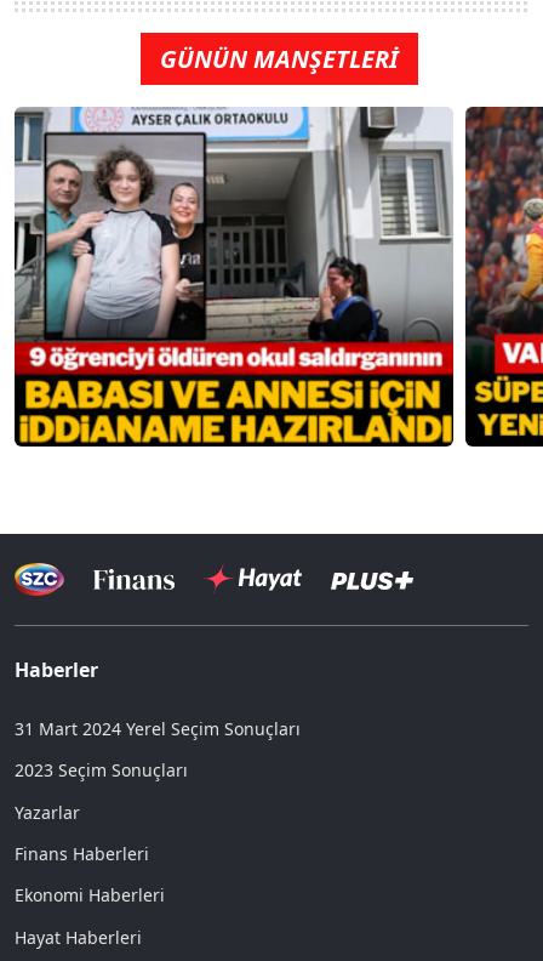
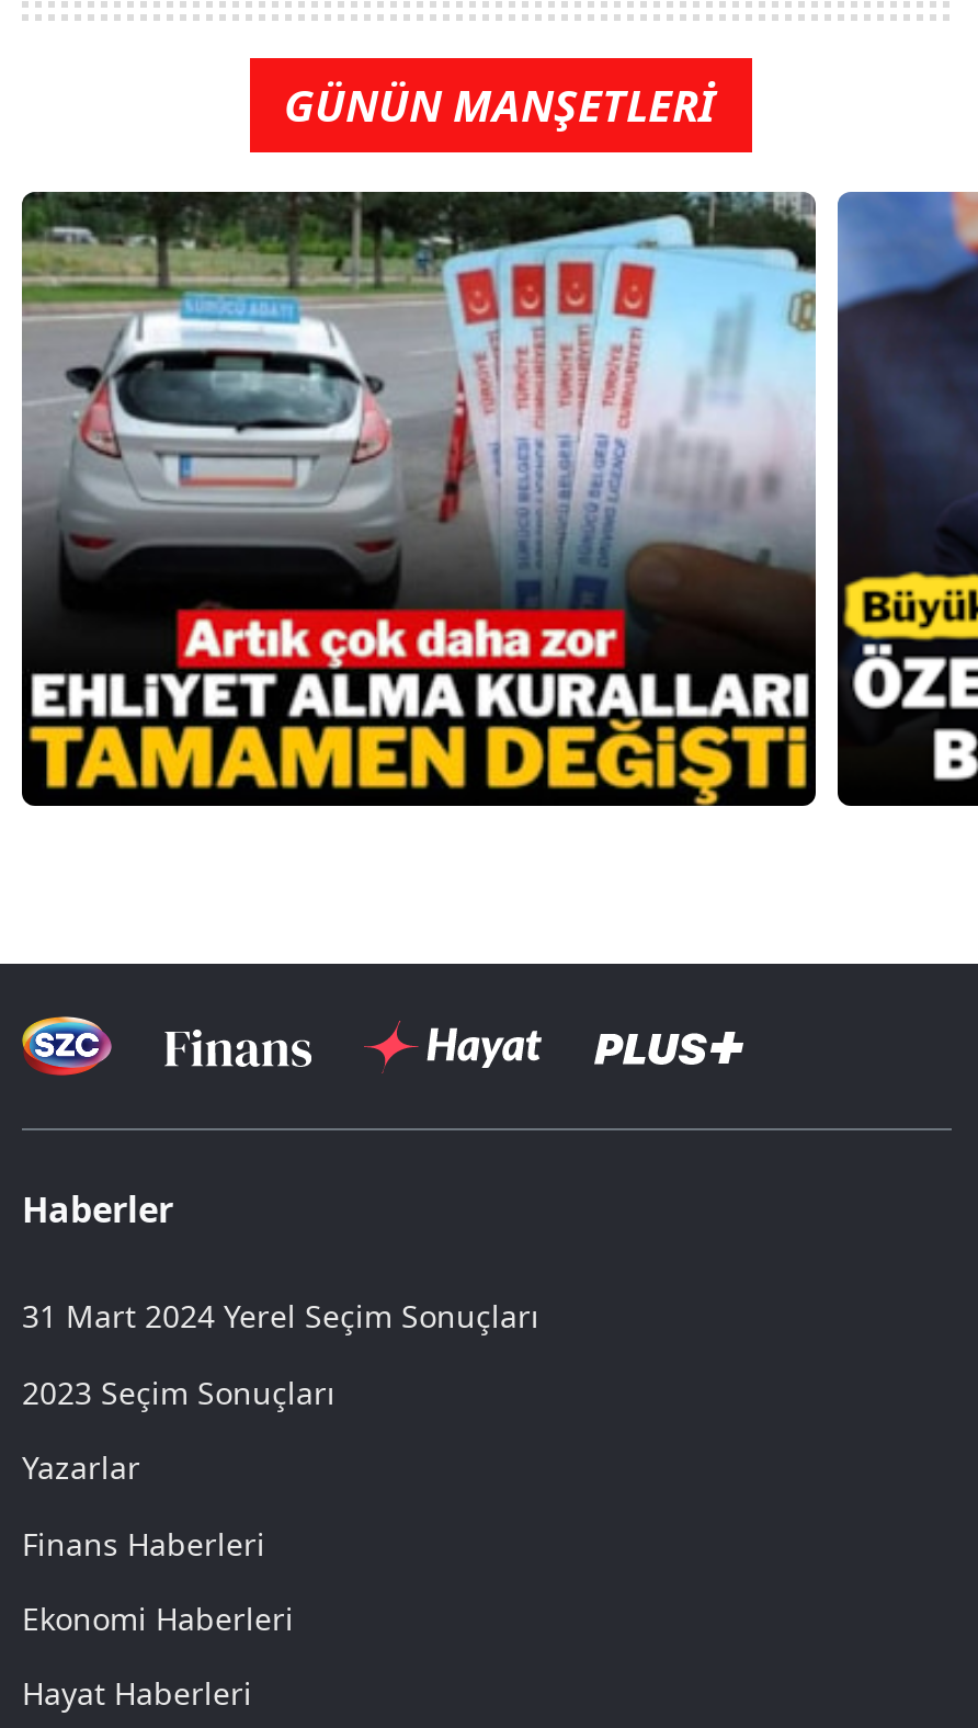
- [image]
+ [image]

- [image]
+ [image]
